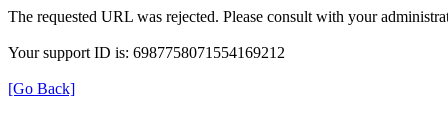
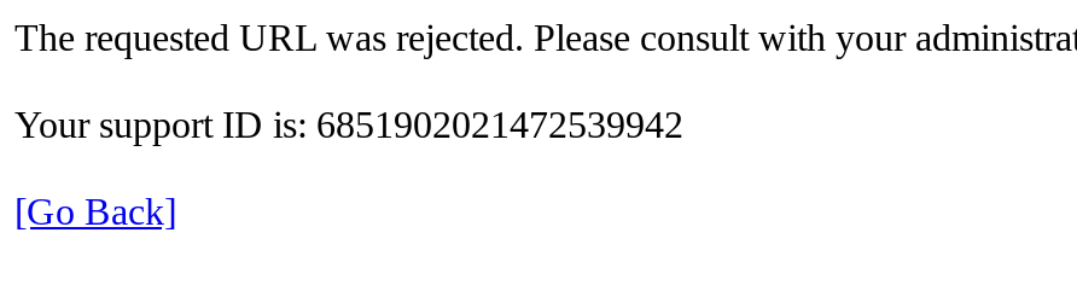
- Your support ID is: 6987758071554169212
+ Your support ID is: 6851902021472539942
